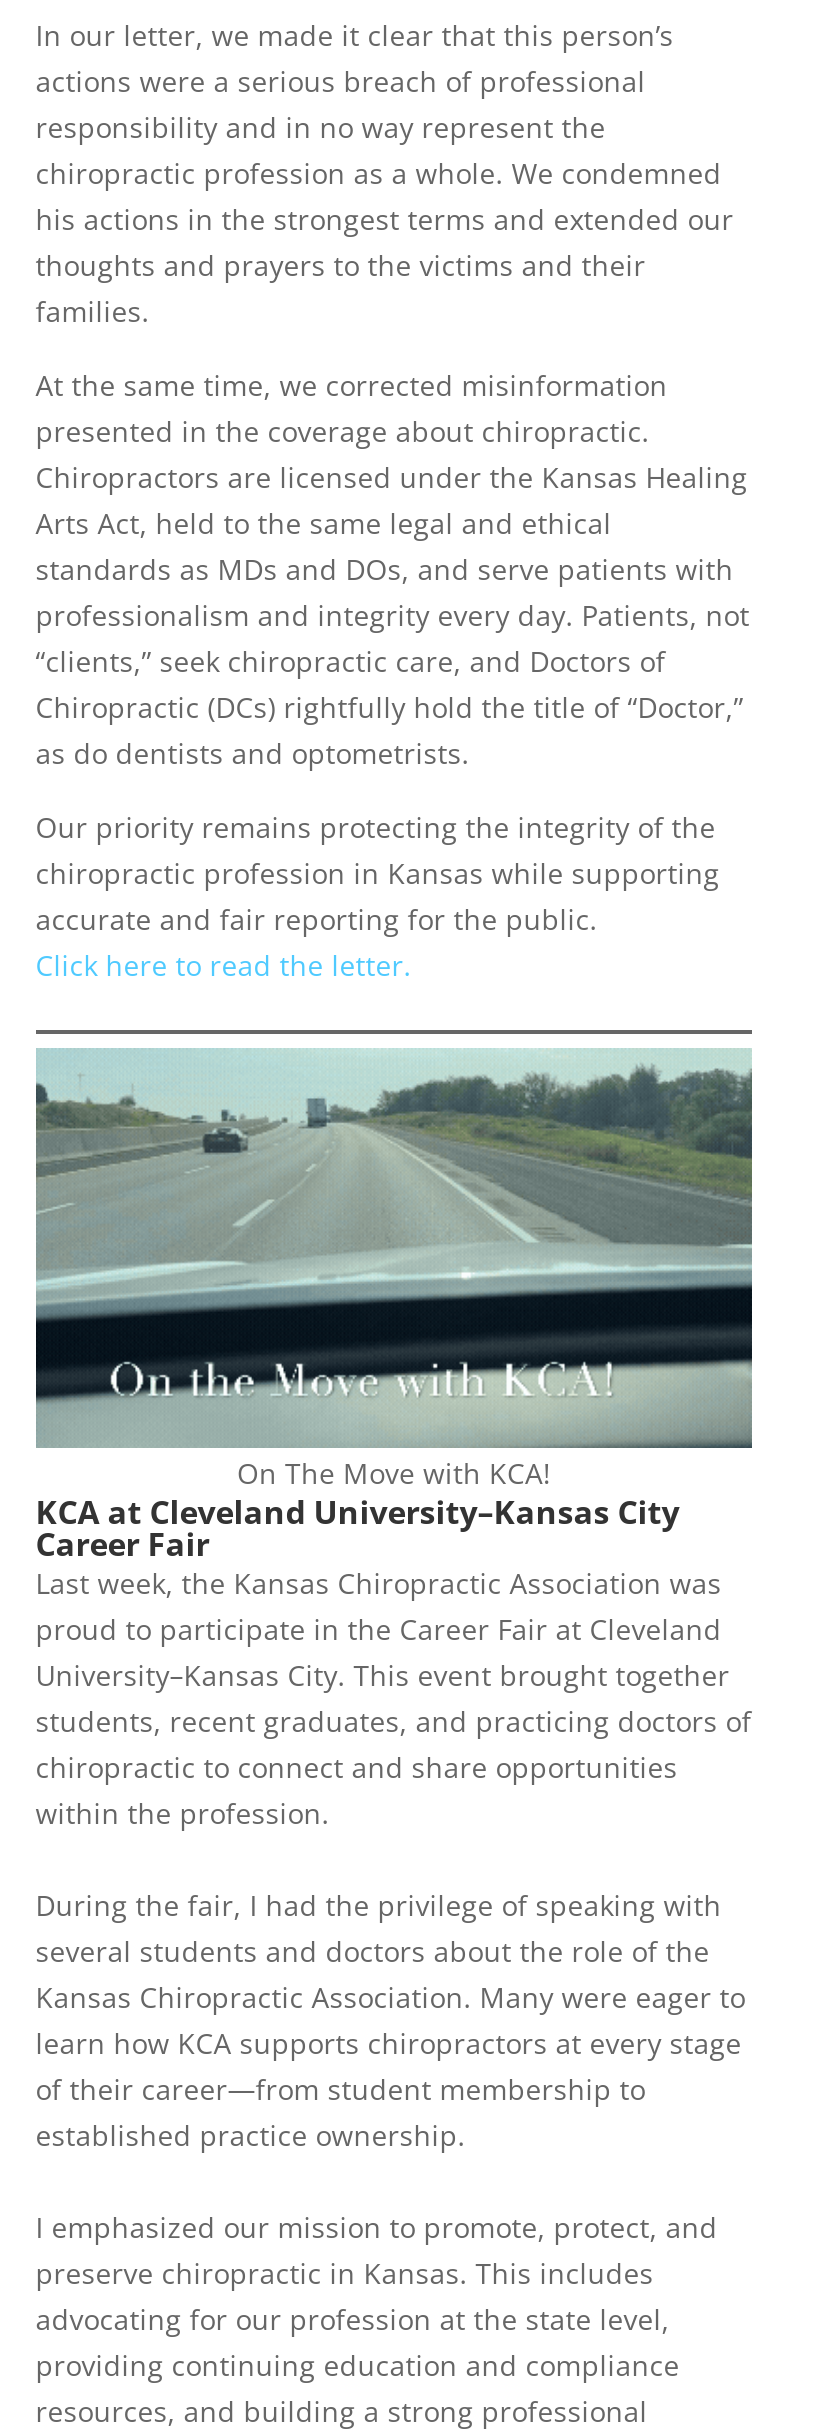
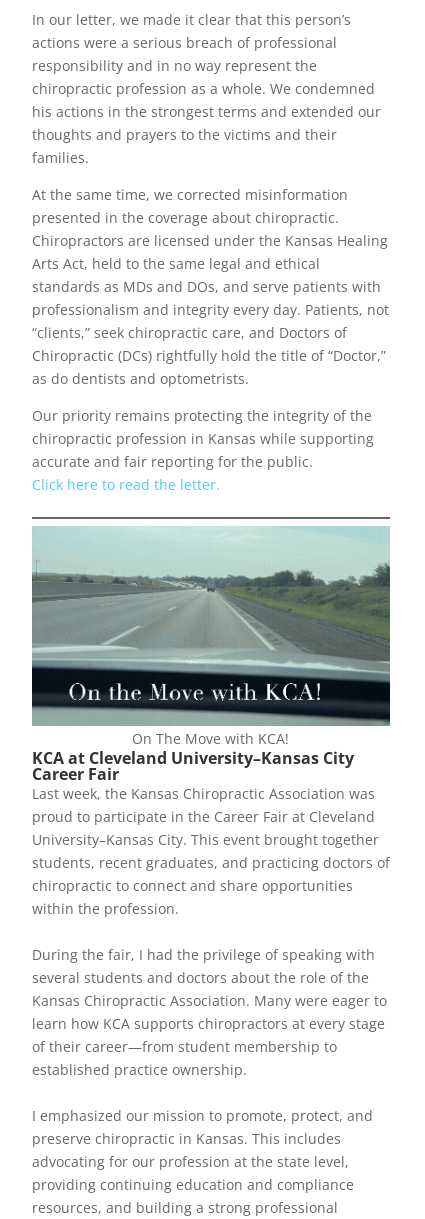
- [image]
+ [image]
